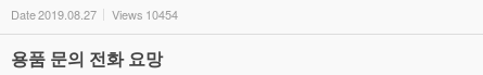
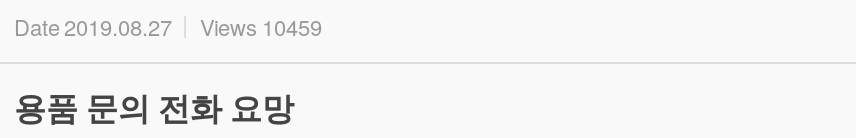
- Date 2019.08.27 Views 10454
+ Date 2019.08.27 Views 10459
